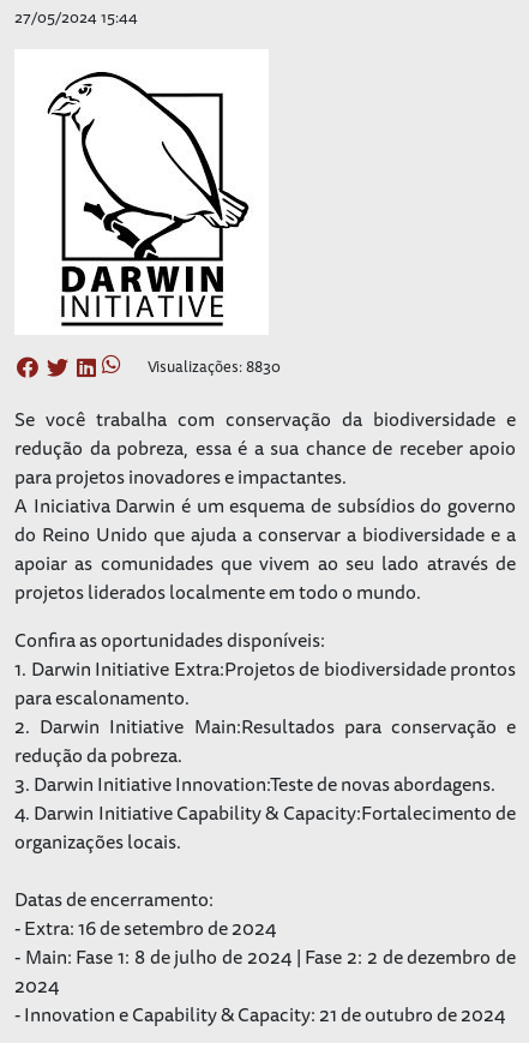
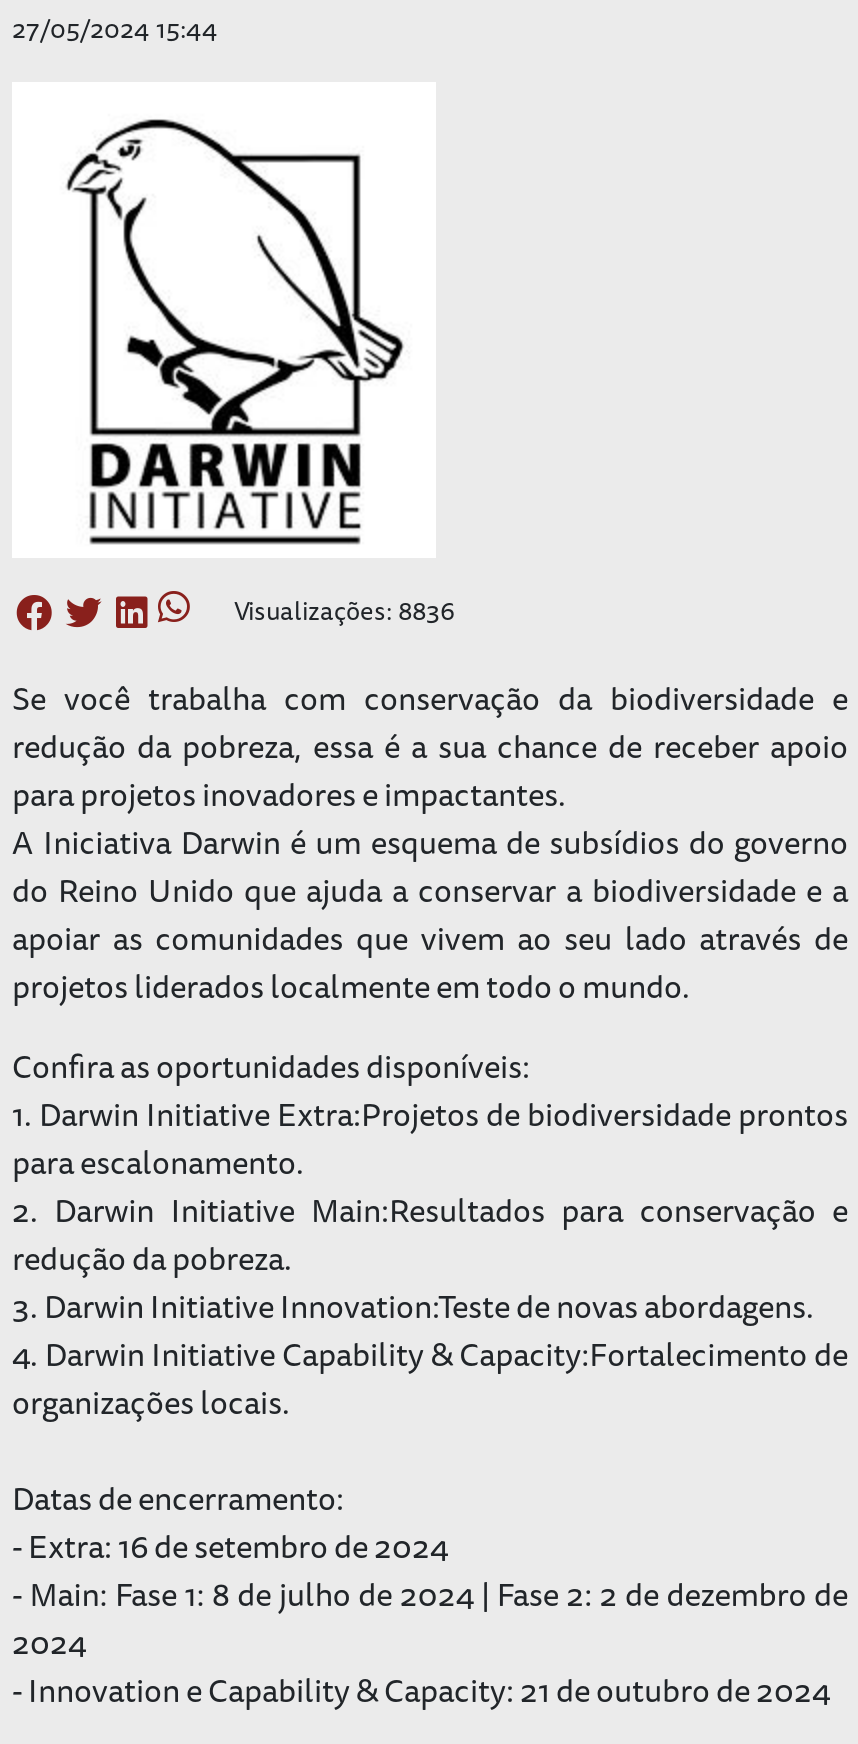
- Visualizações: 8830
+ Visualizações: 8836
